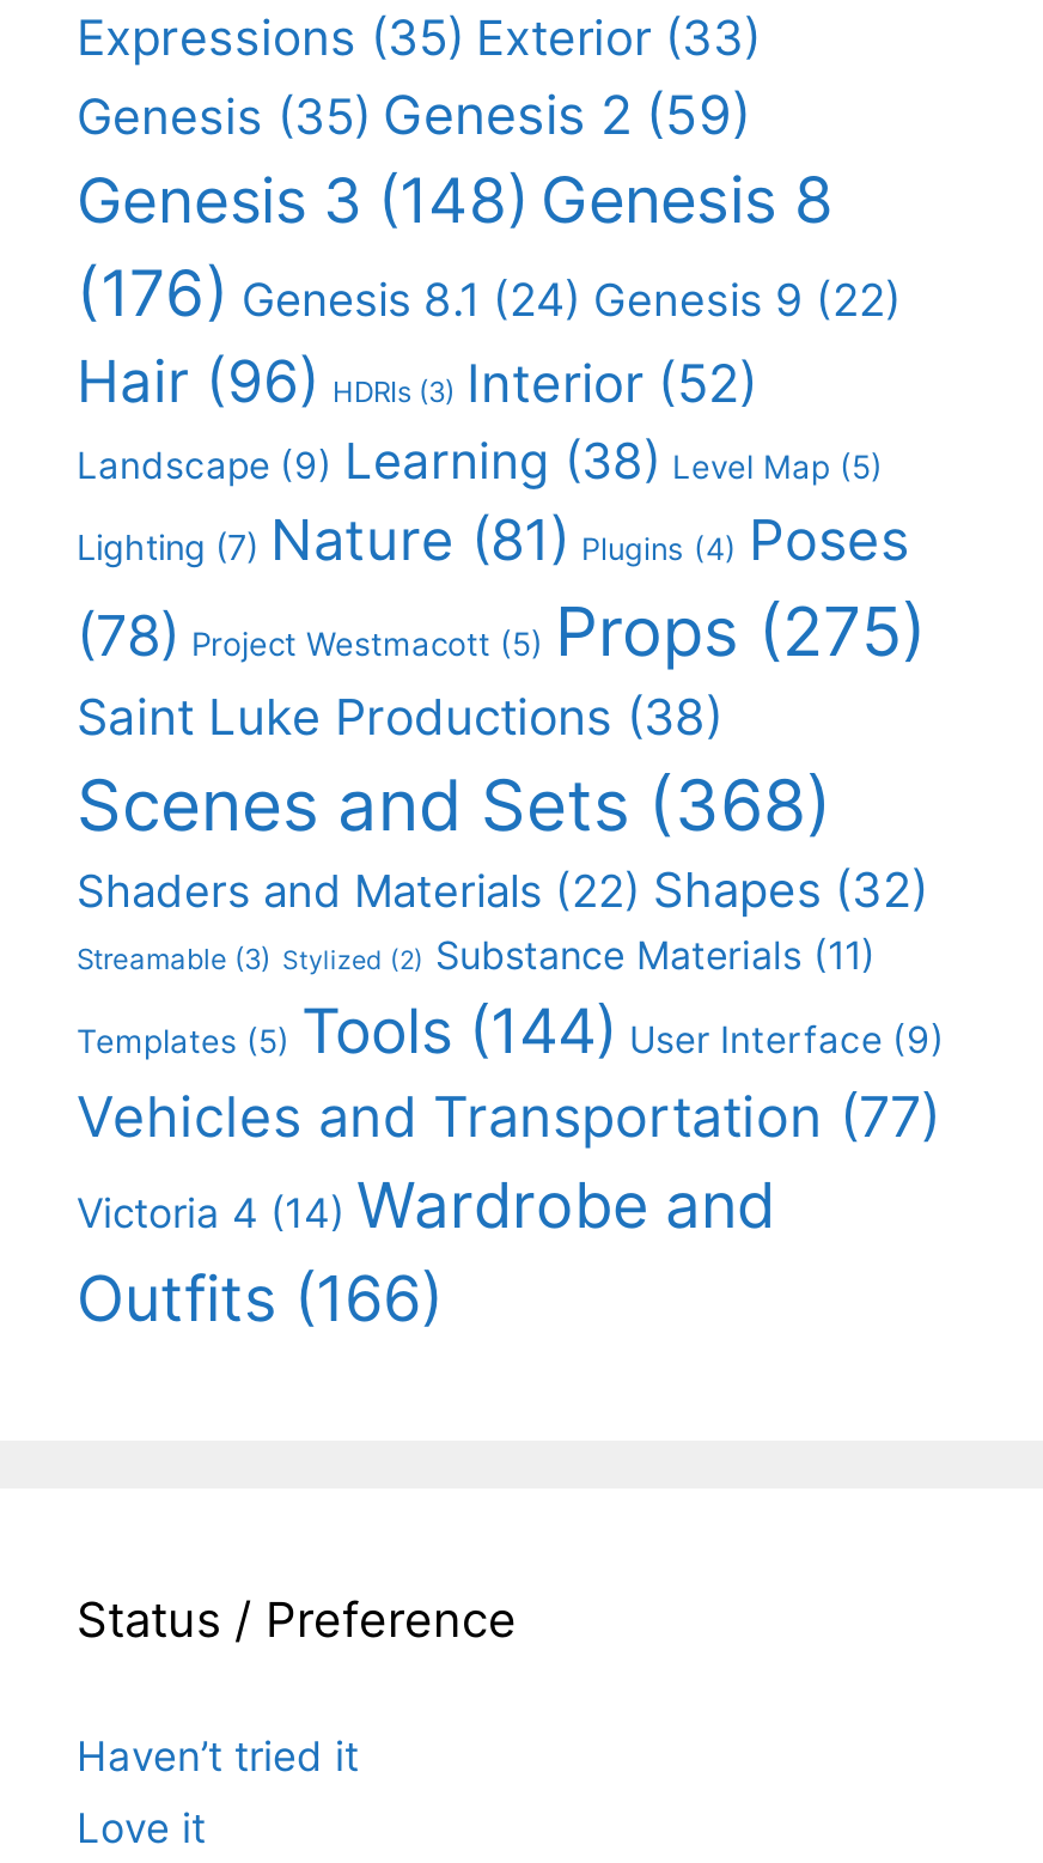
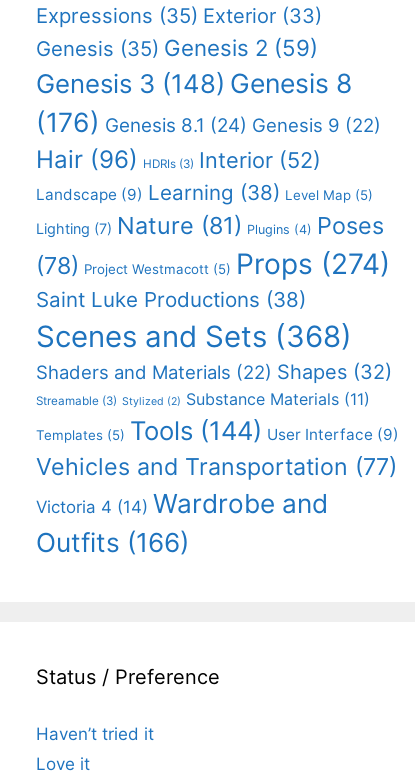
- (78) Project Westmacott (5) Props (275)
+ (78) Project Westmacott (5) Props (274)
